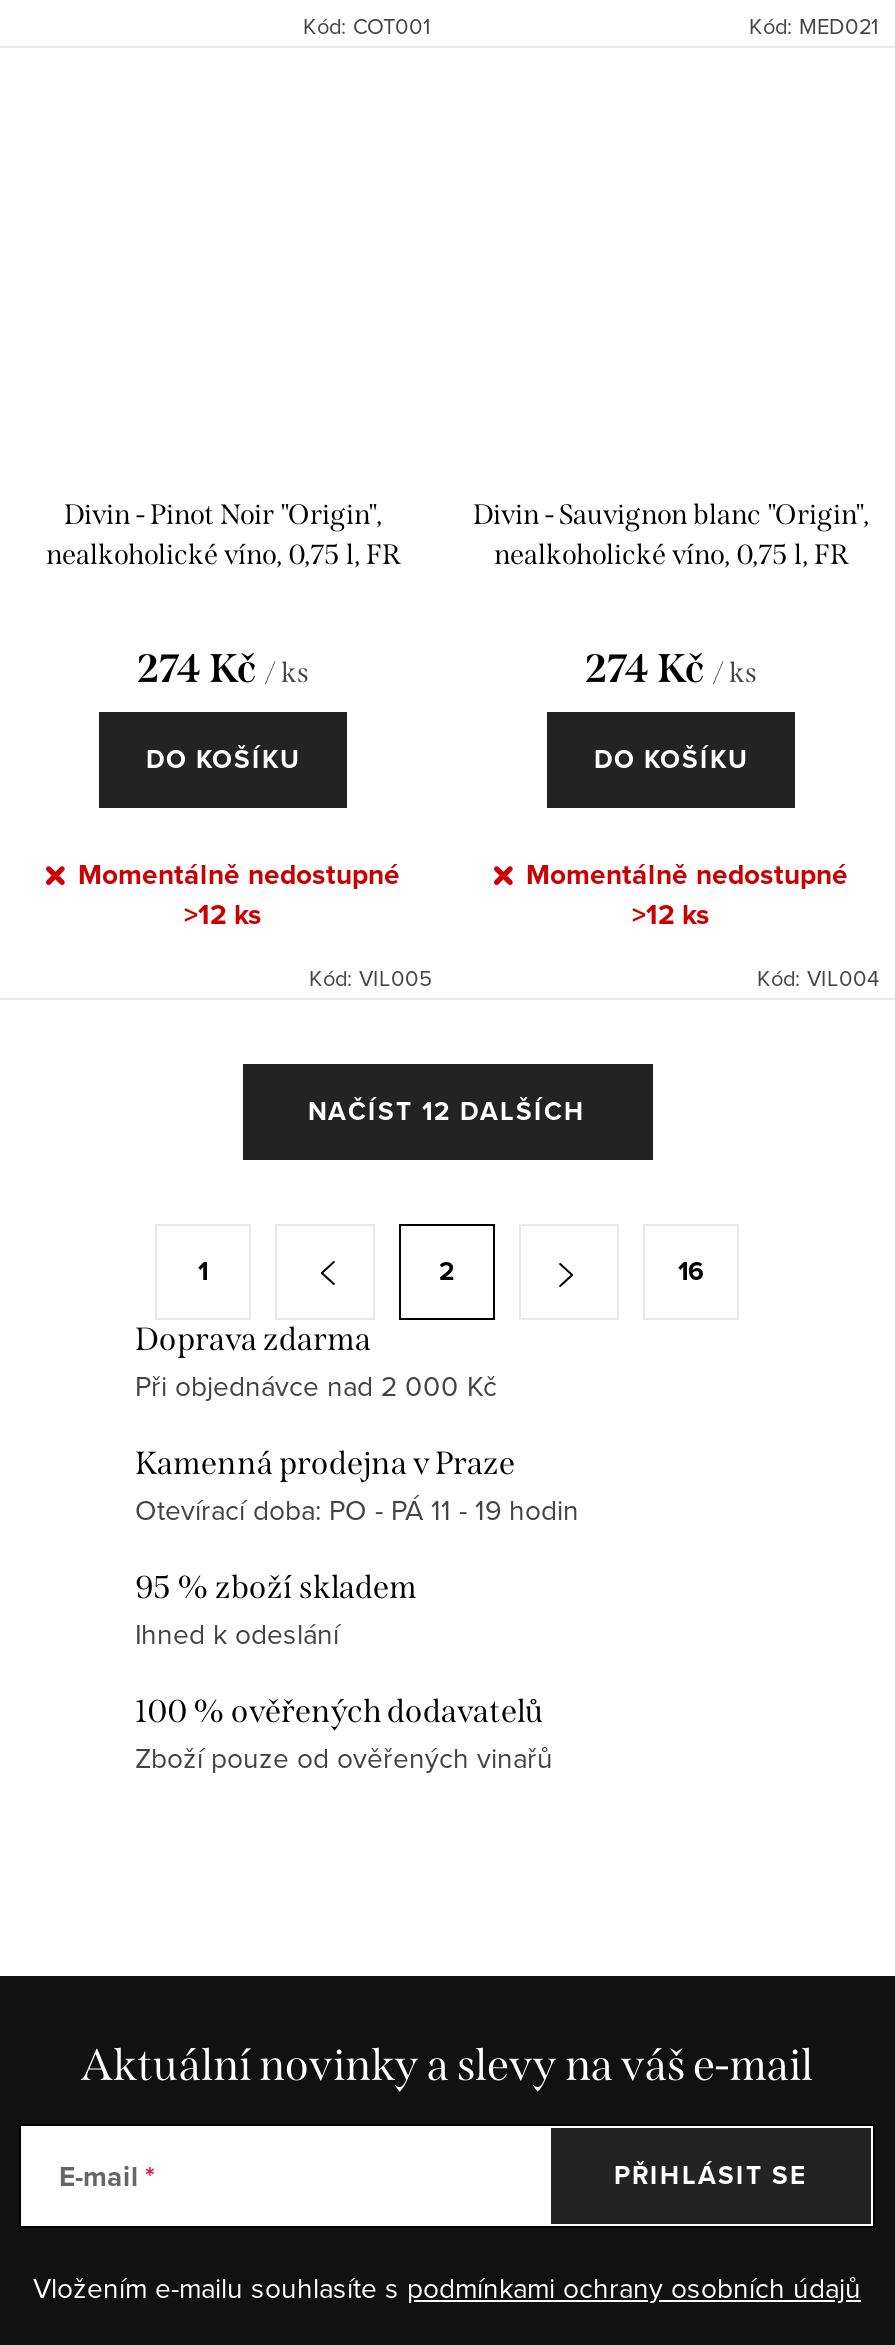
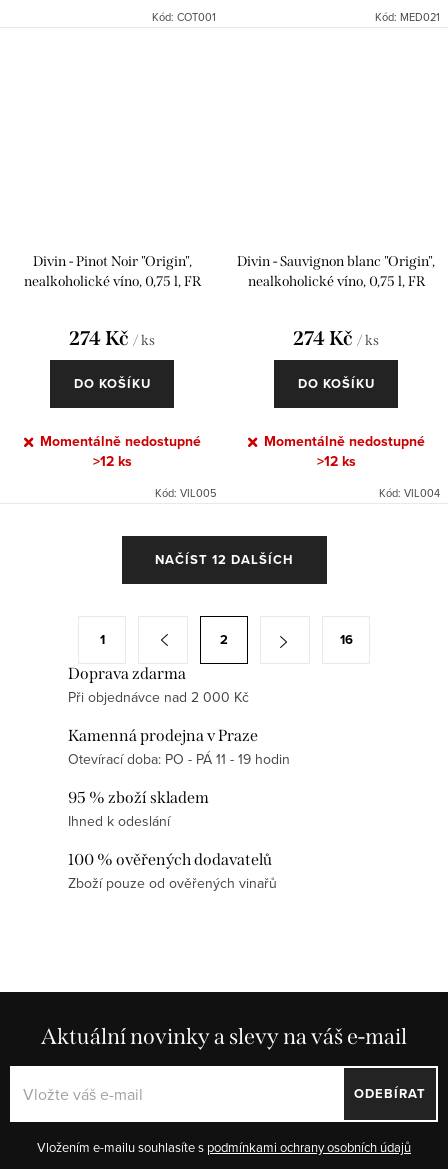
- E-mail

- PŘIHLÁSIT SE
+ ODEBÍRAT
